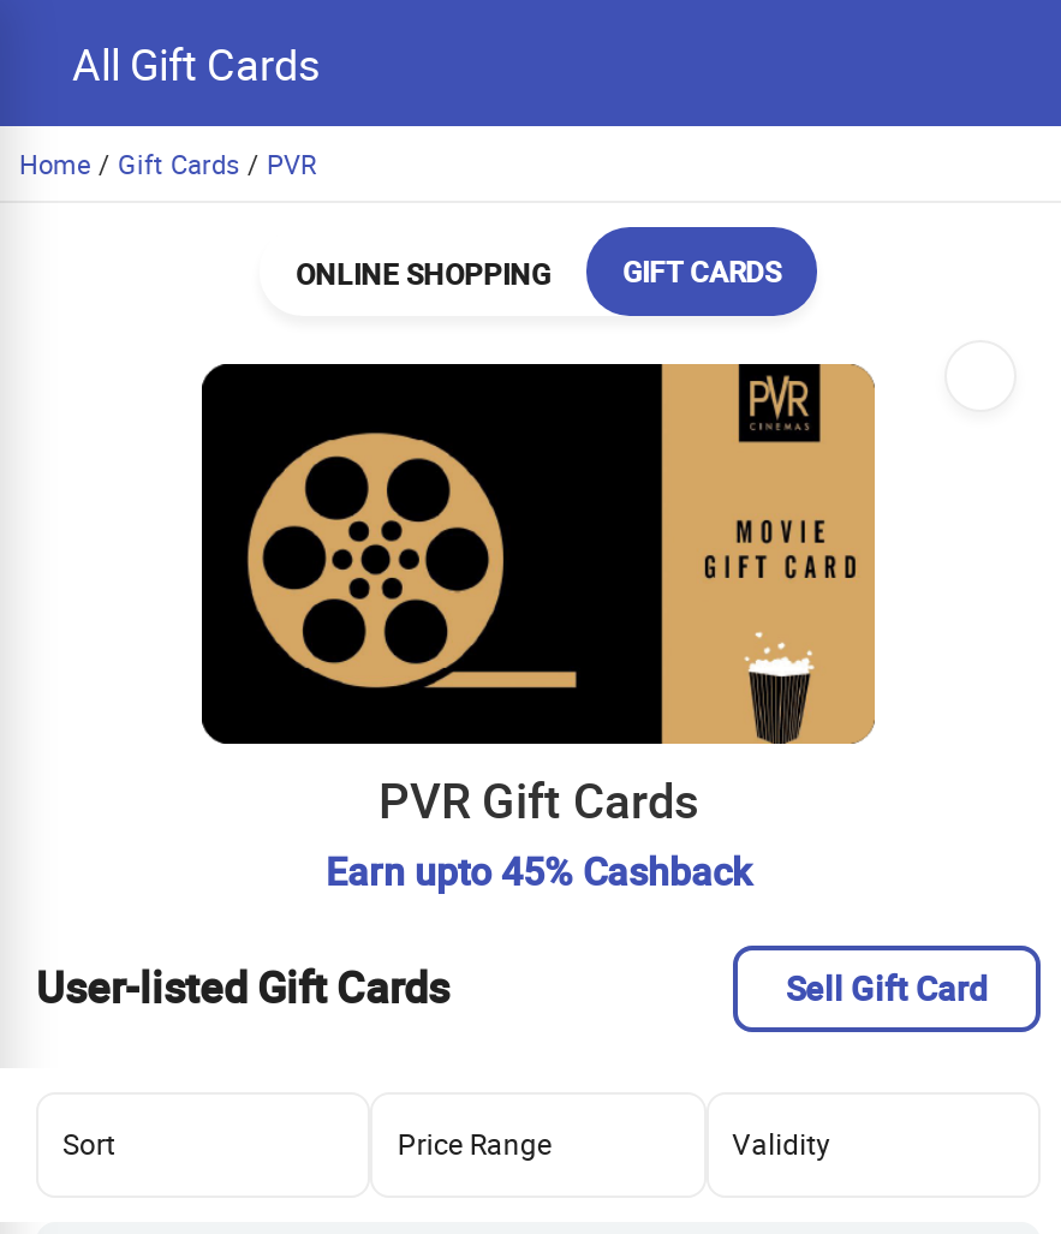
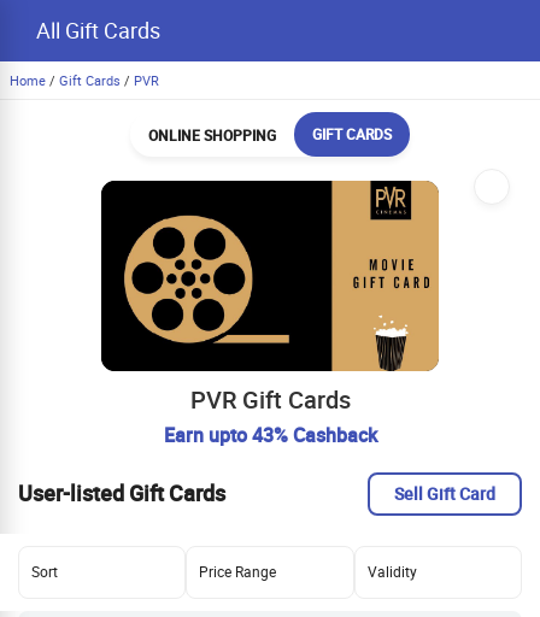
- Earn upto 45% Cashback
+ Earn upto 43% Cashback
